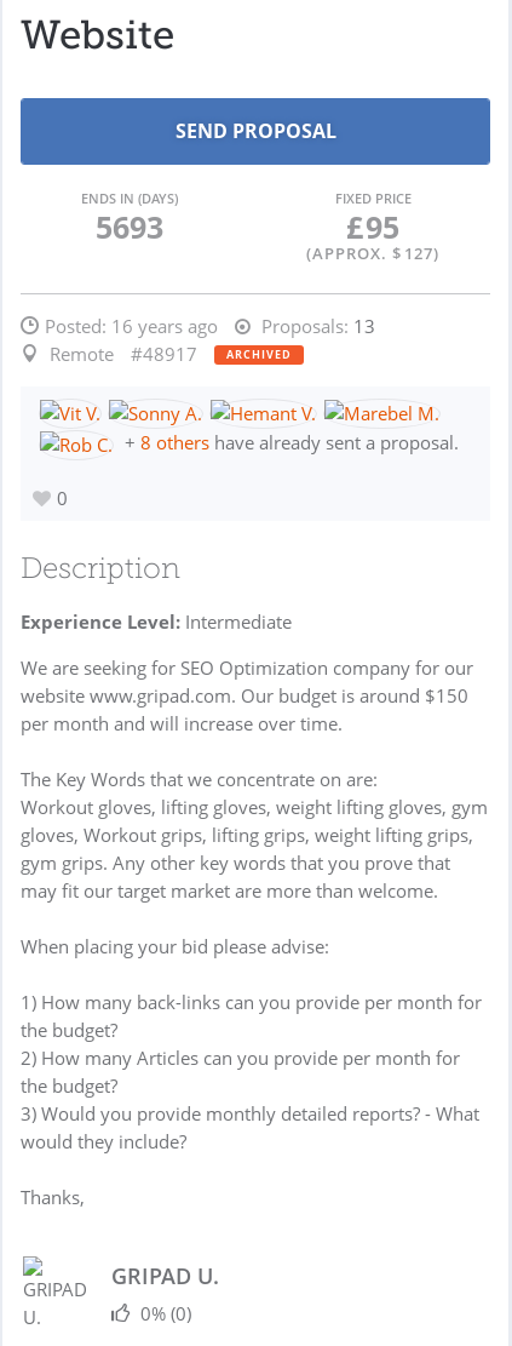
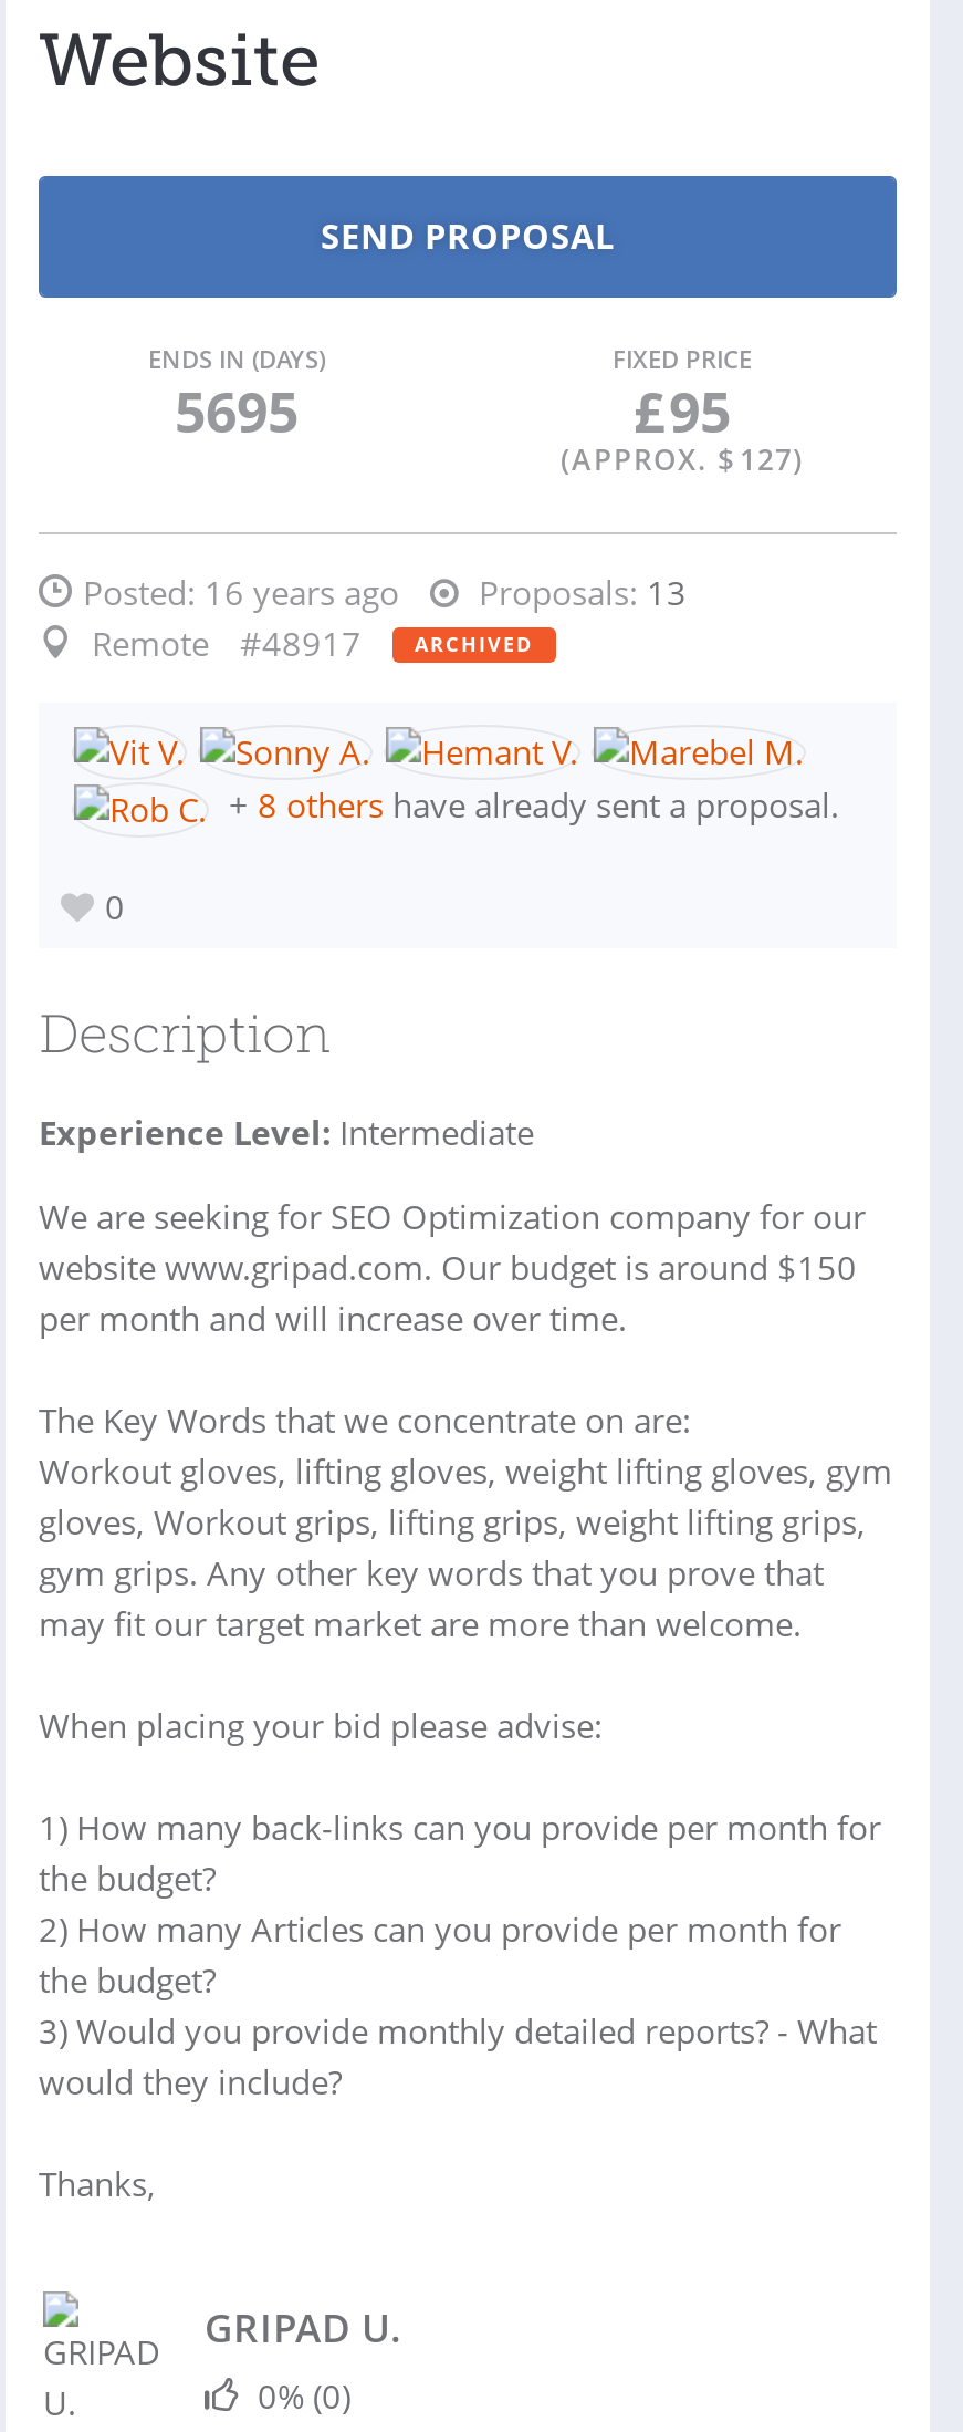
- 5693
+ 5695
